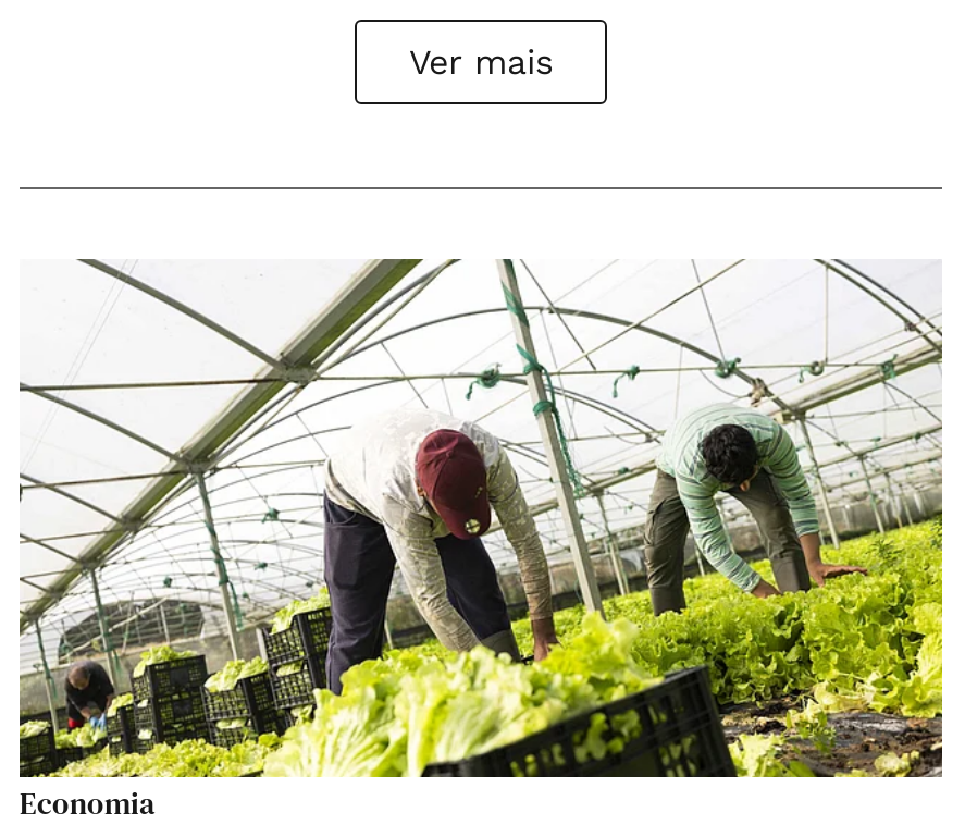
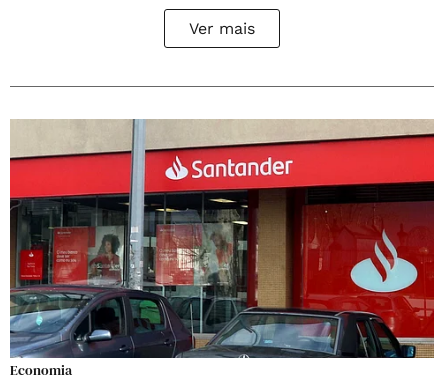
- [image]
+ [image]
